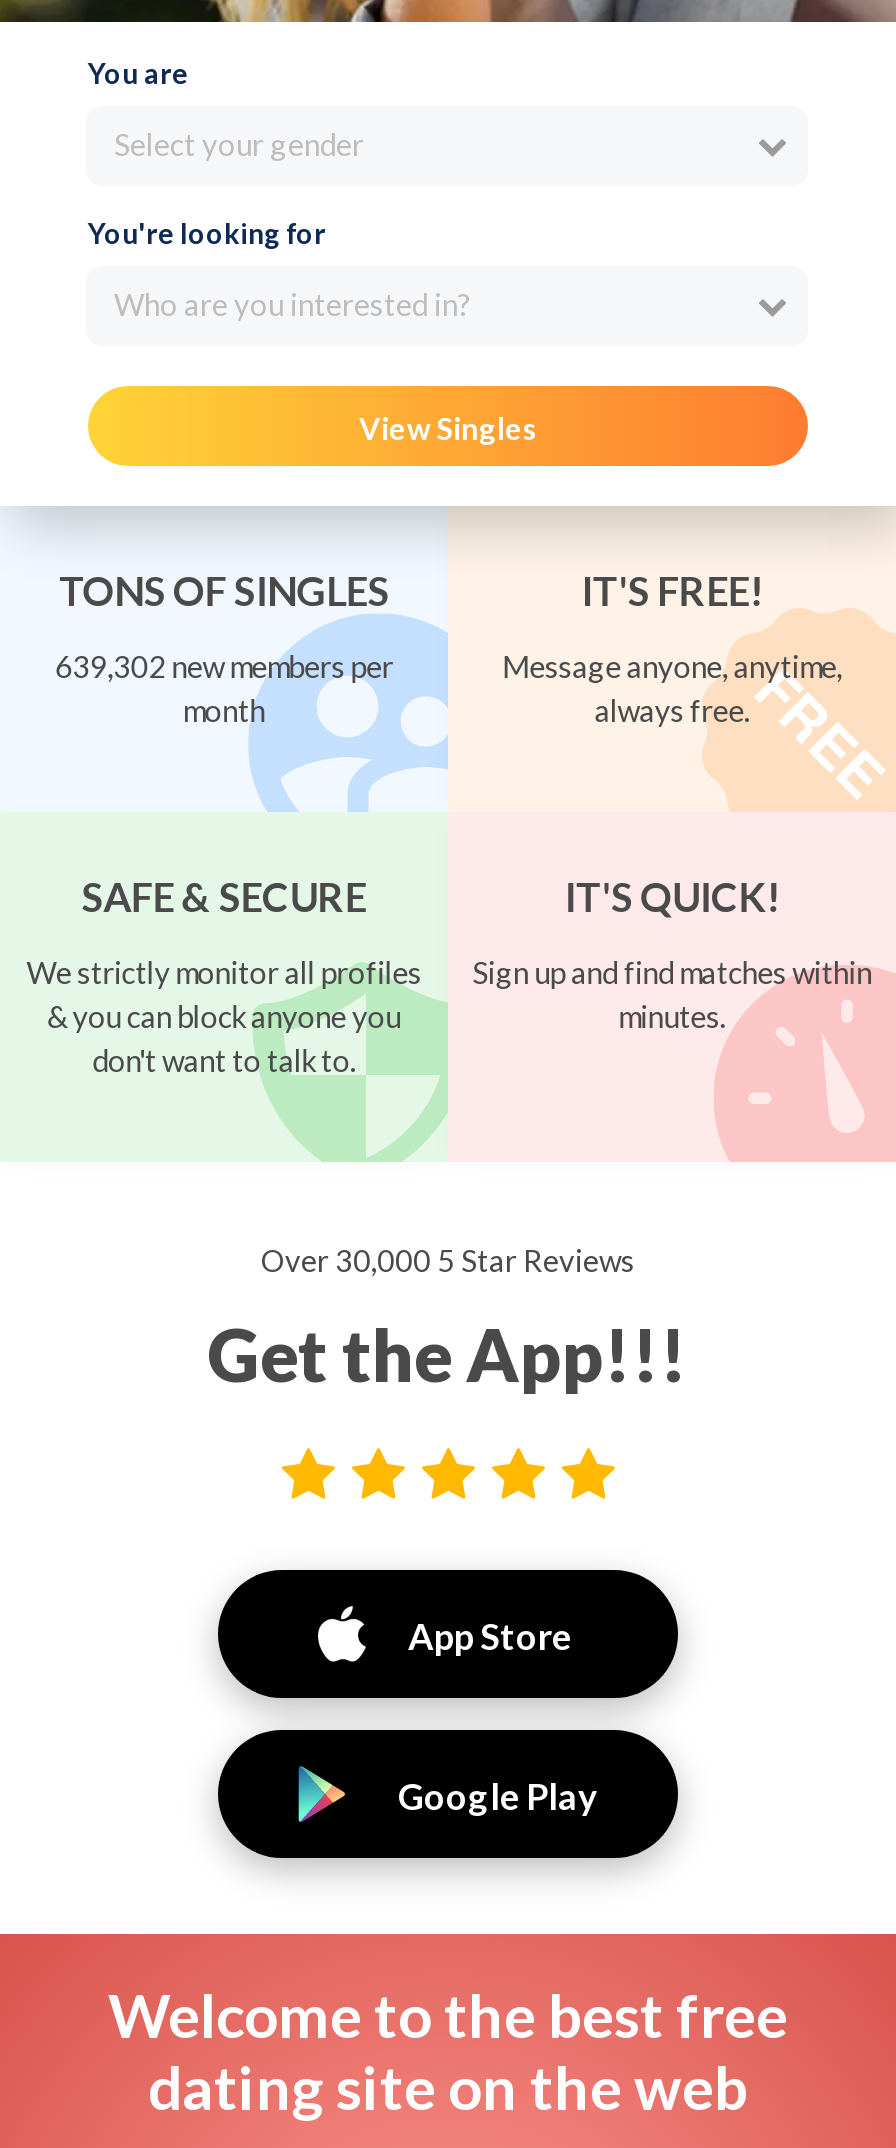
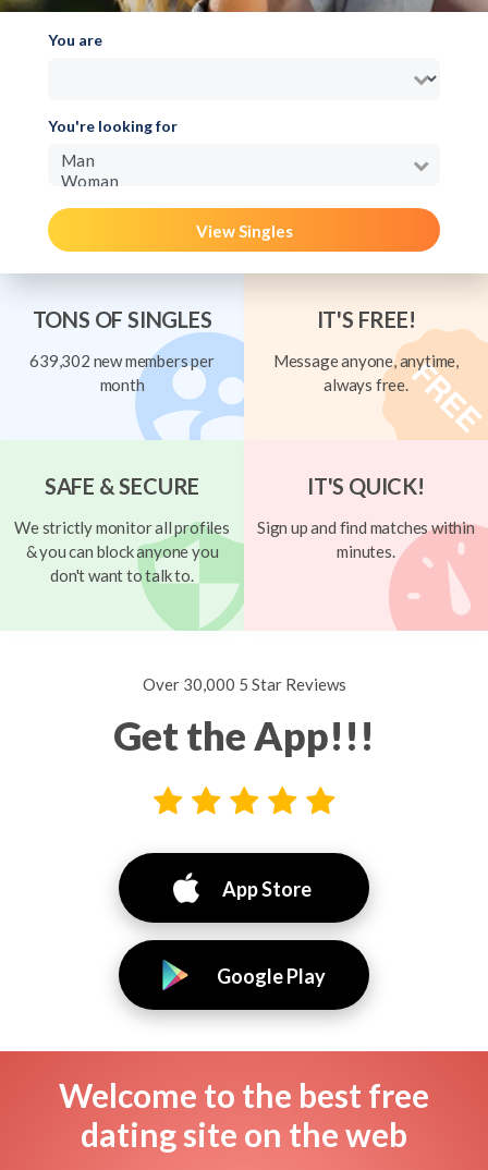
- Select your gender

- Who are you interested in?
